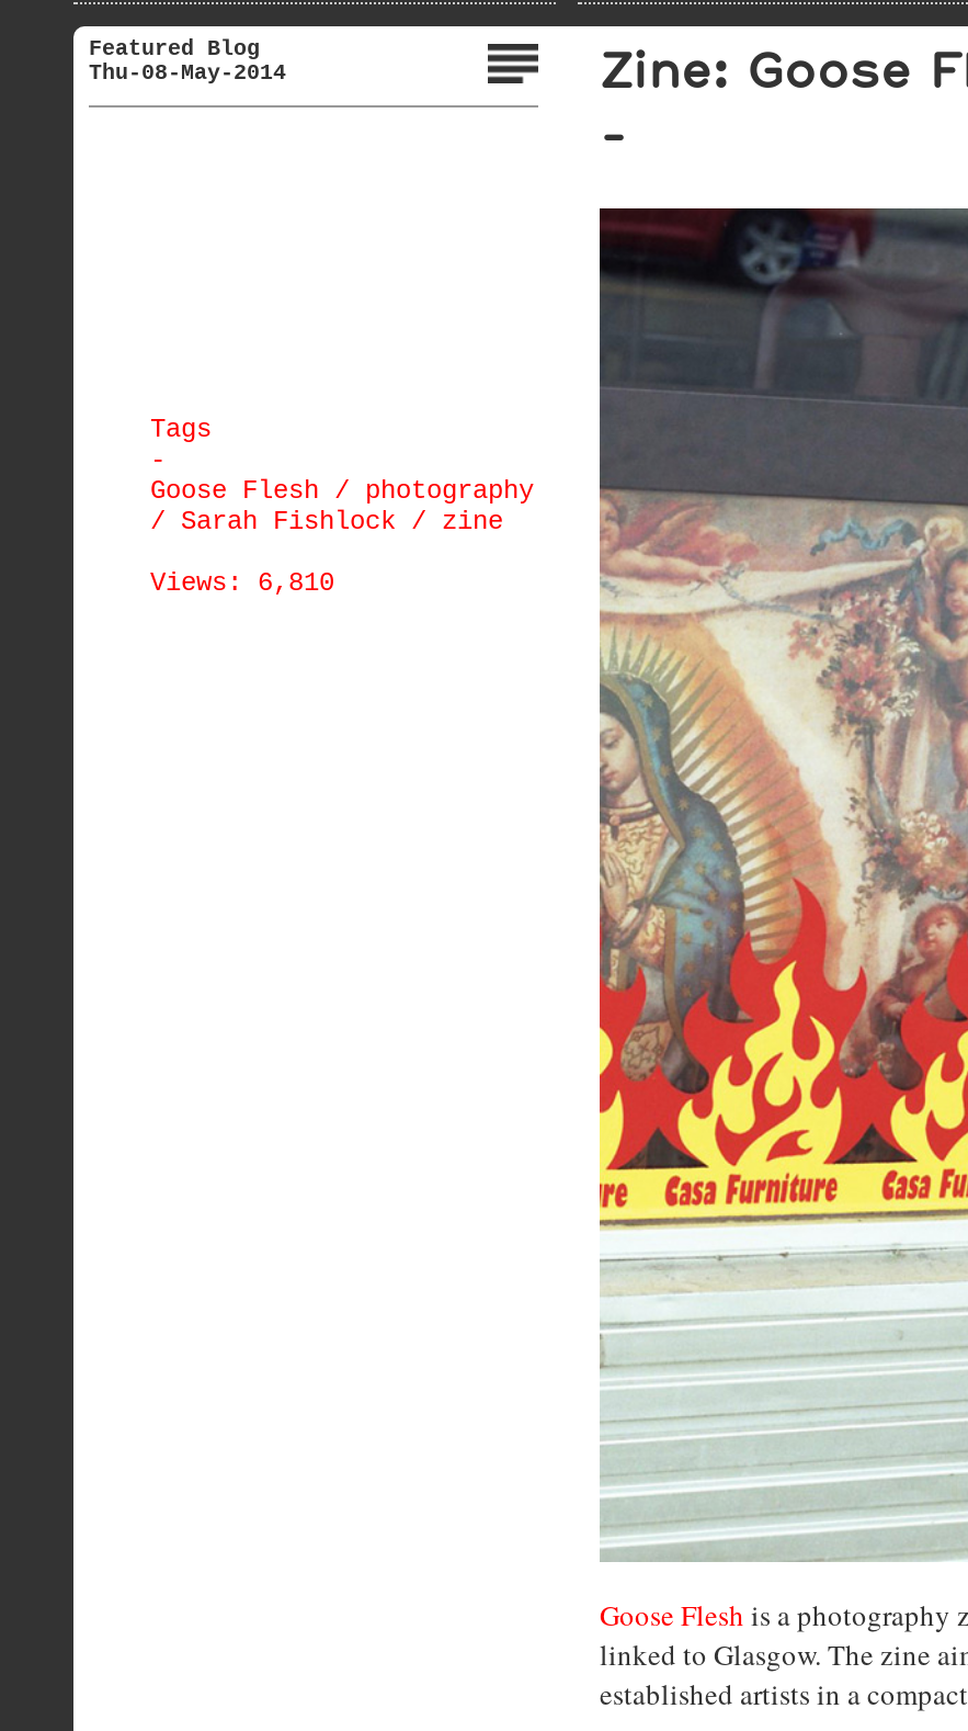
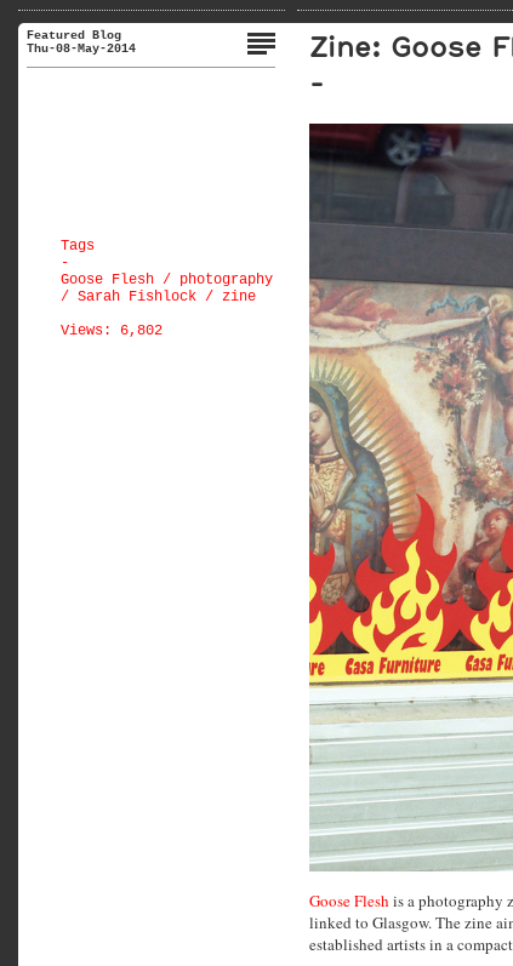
- Views: 6,810
+ Views: 6,802
